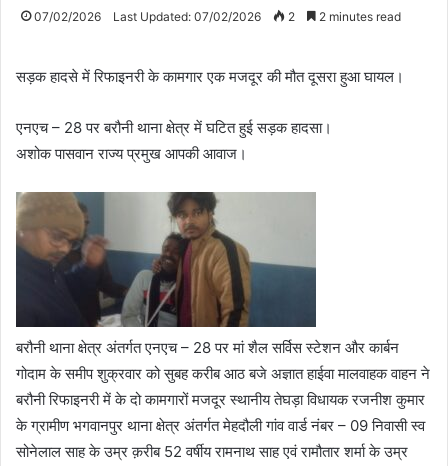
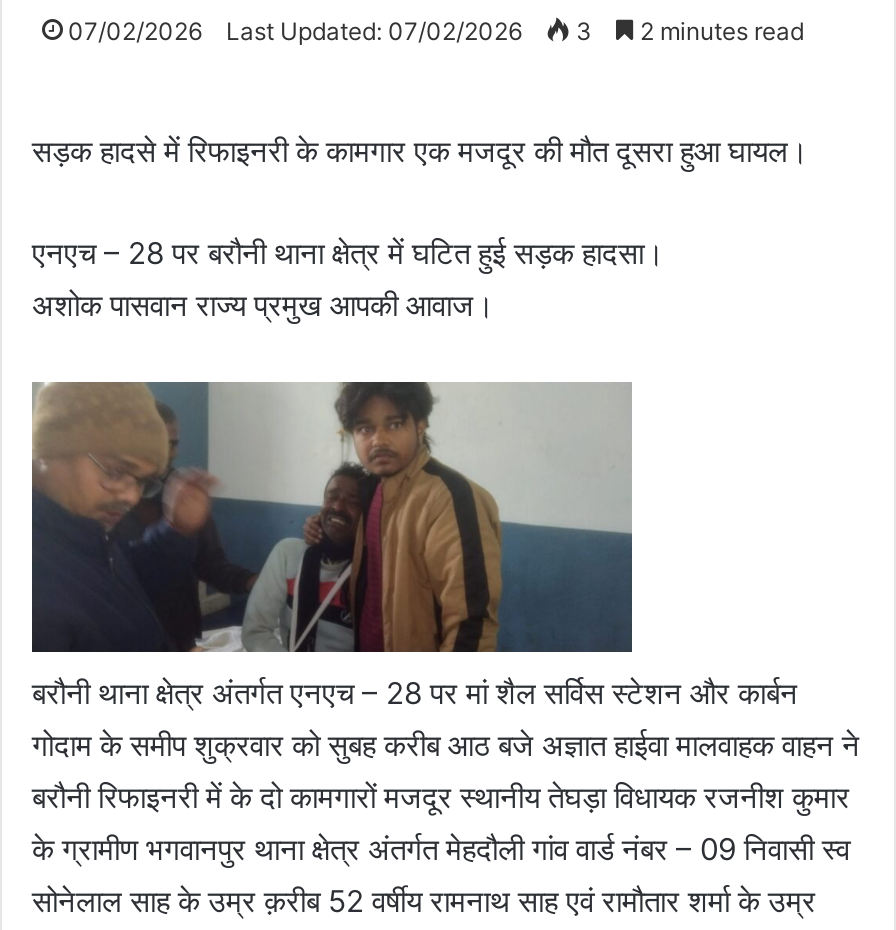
- 07/02/2026 Last Updated: 07/02/2026 2 2 minutes read
+ 07/02/2026 Last Updated: 07/02/2026 3 2 minutes read
